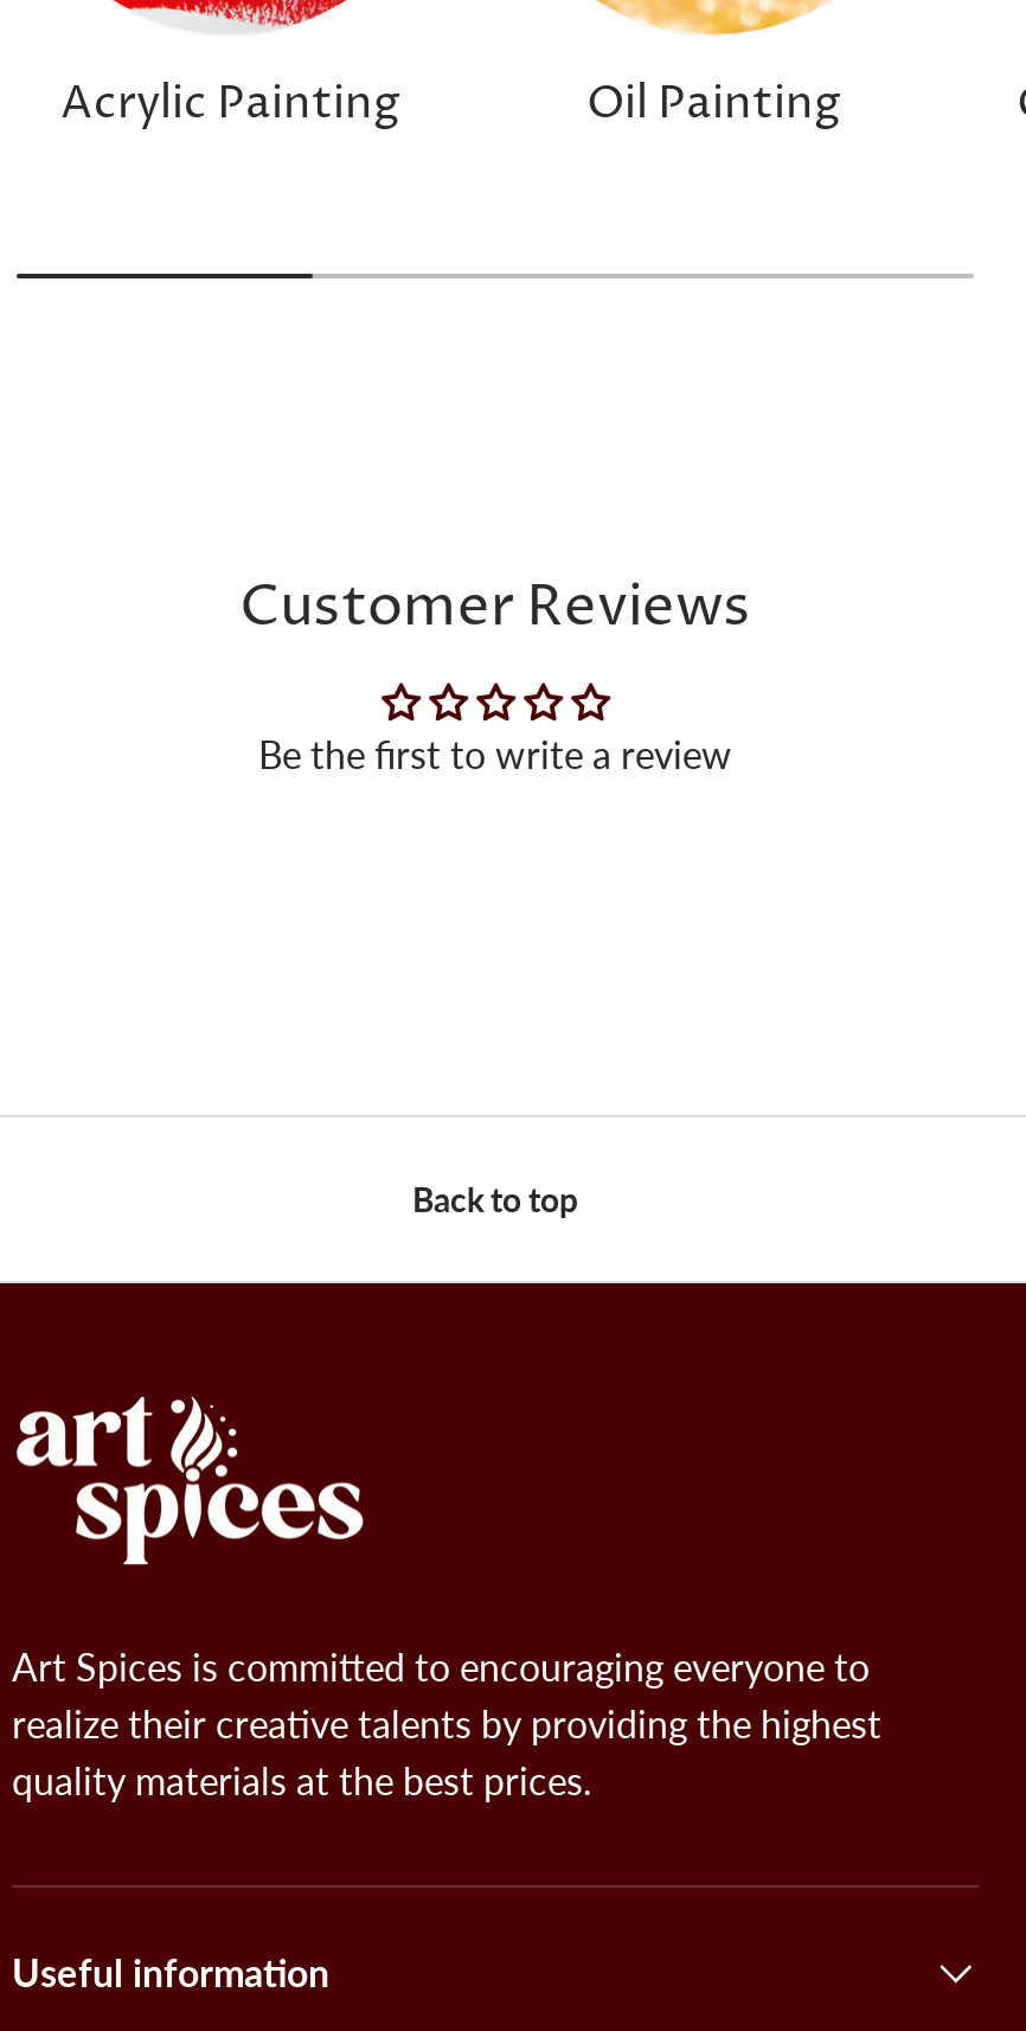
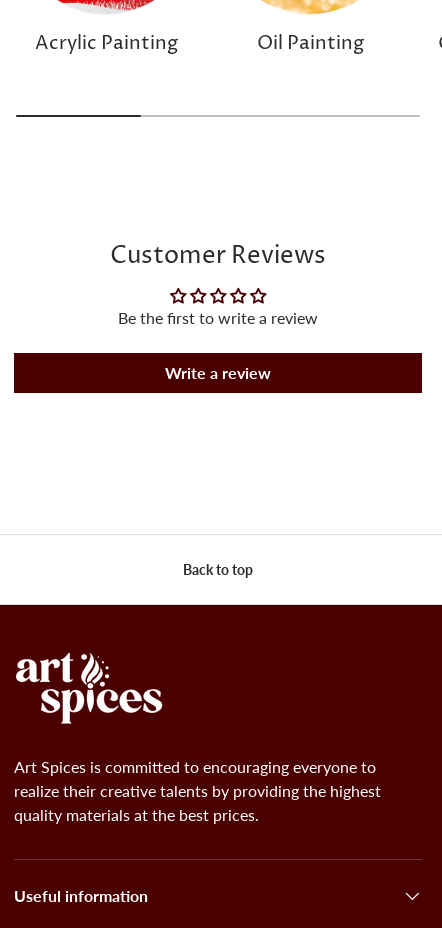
+ Write a review
